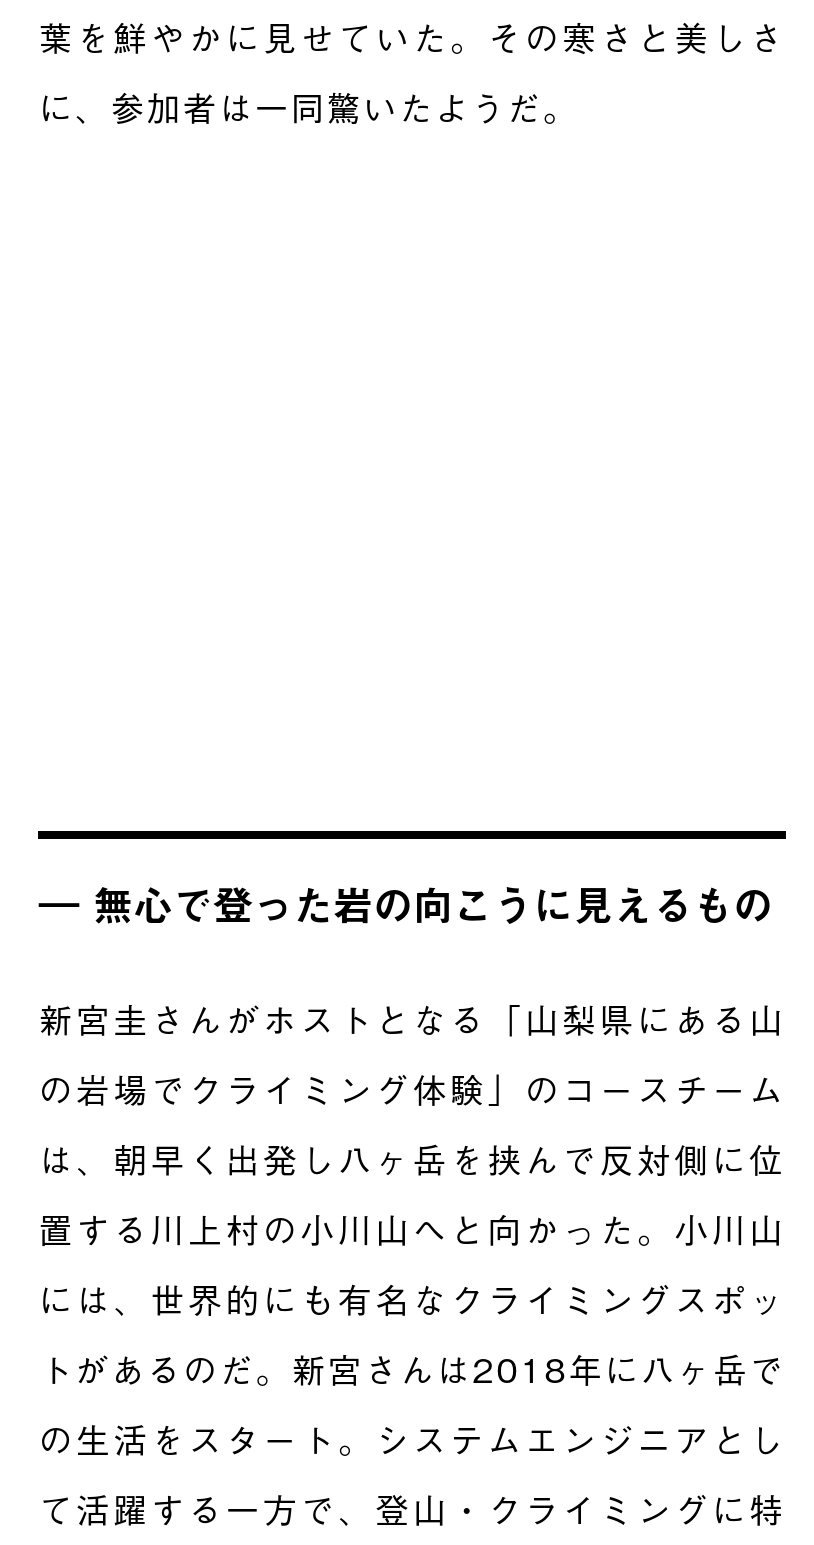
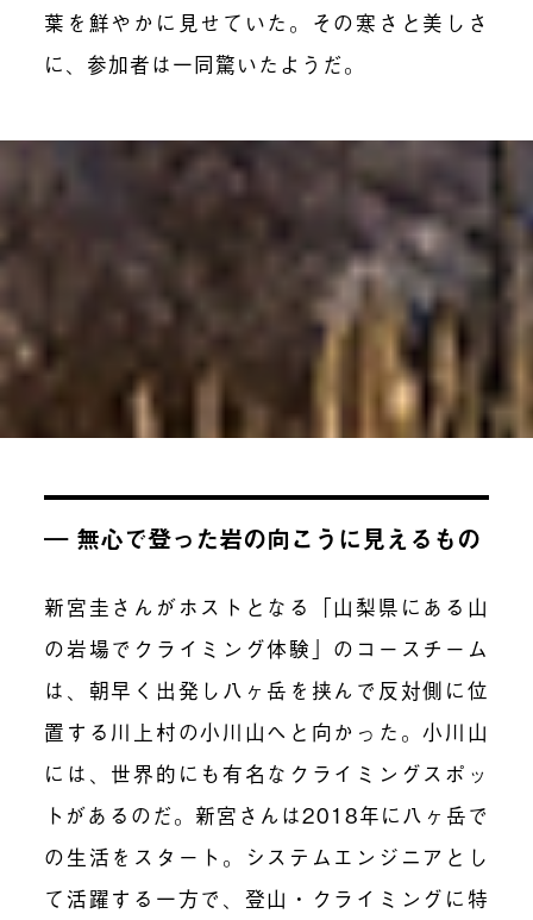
+ [image]
